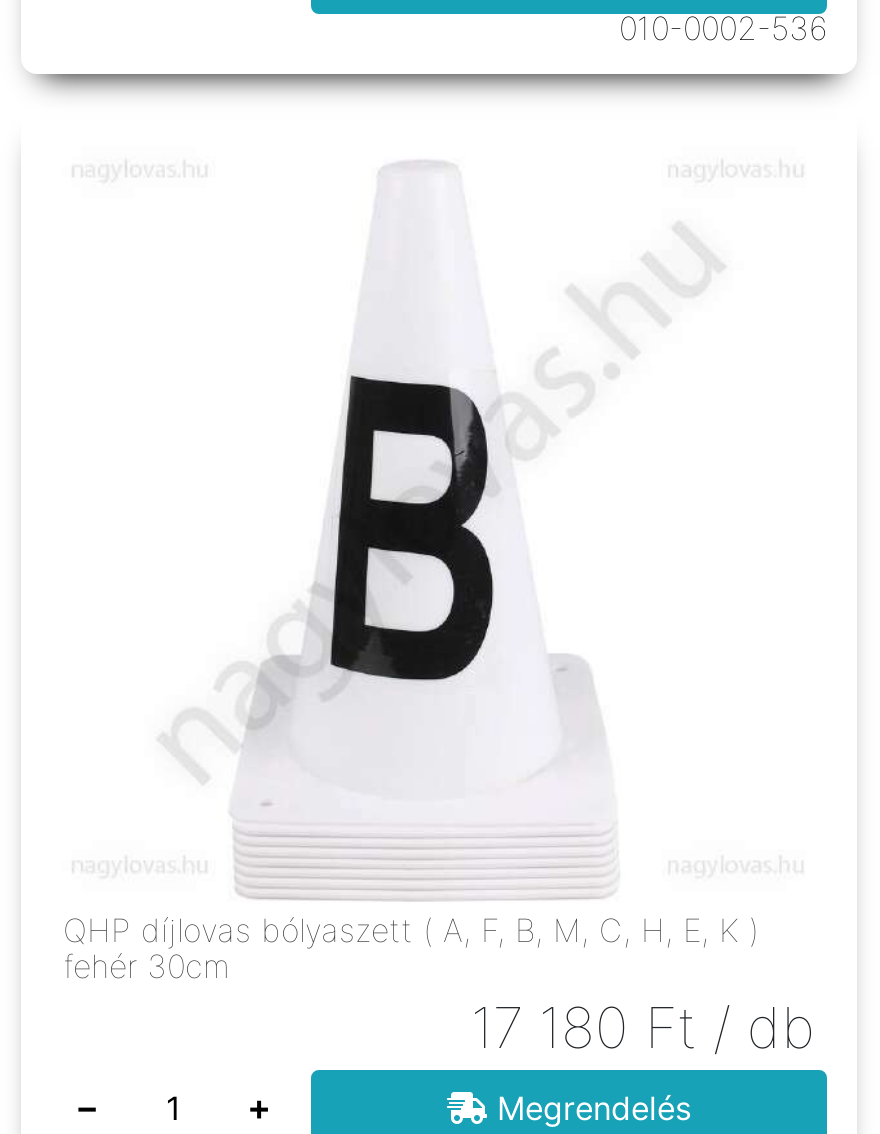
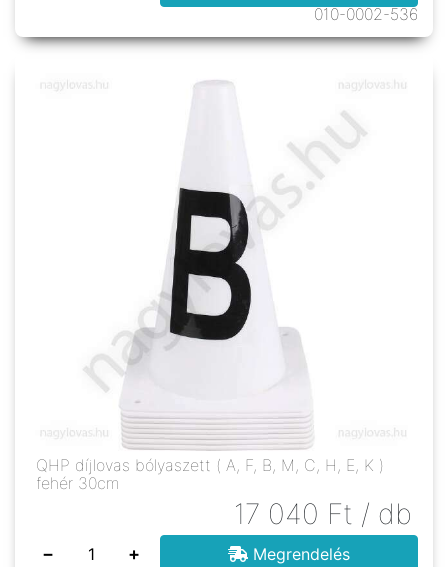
- 17 180 Ft / db
+ 17 040 Ft / db
